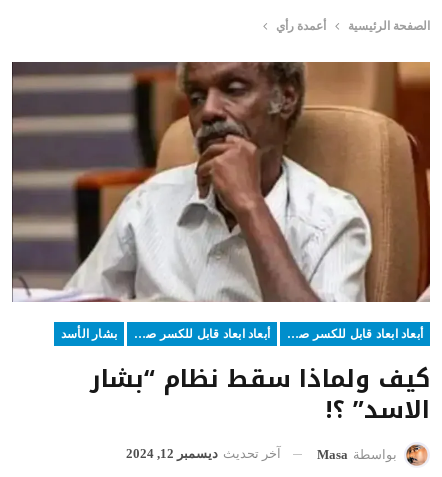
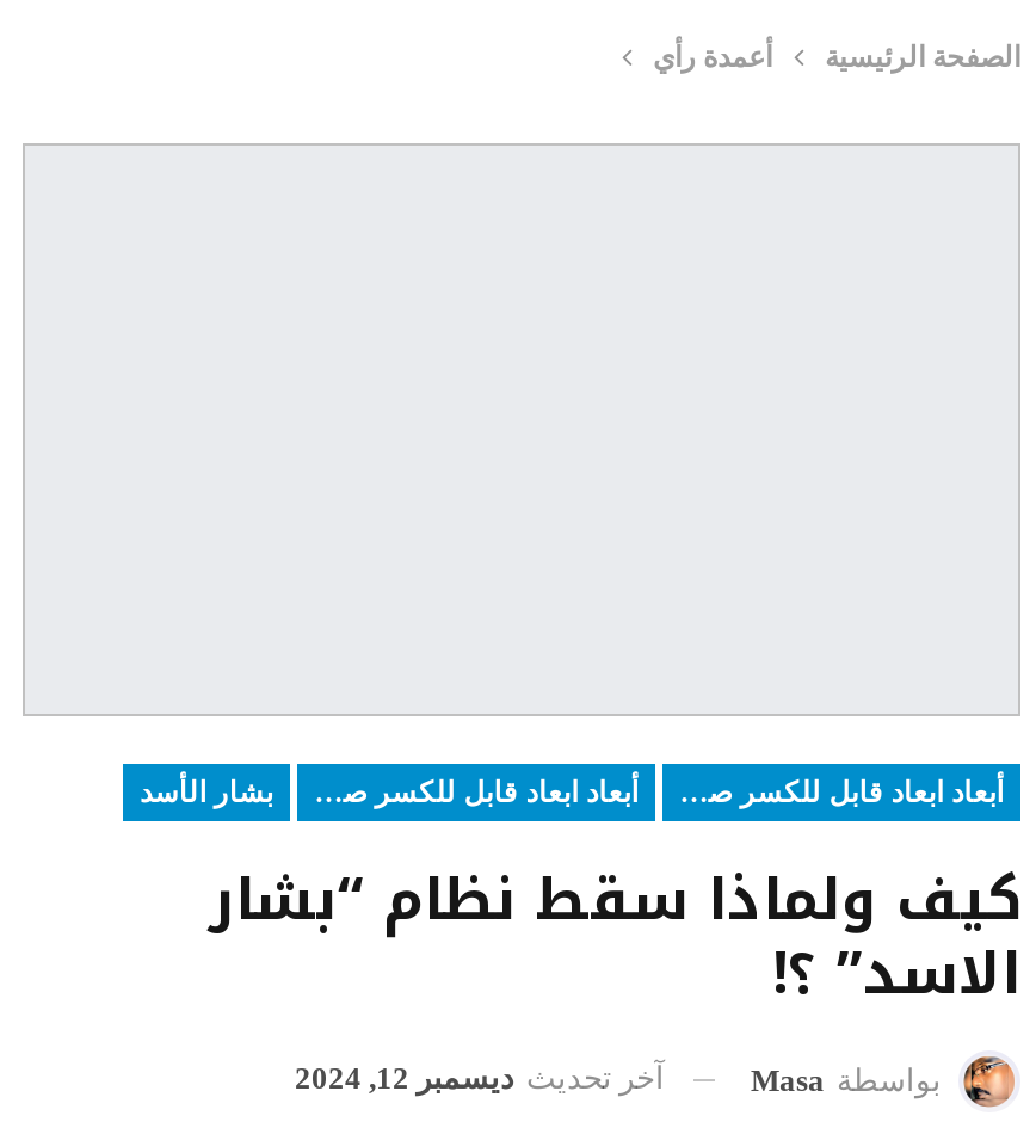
- [image]
